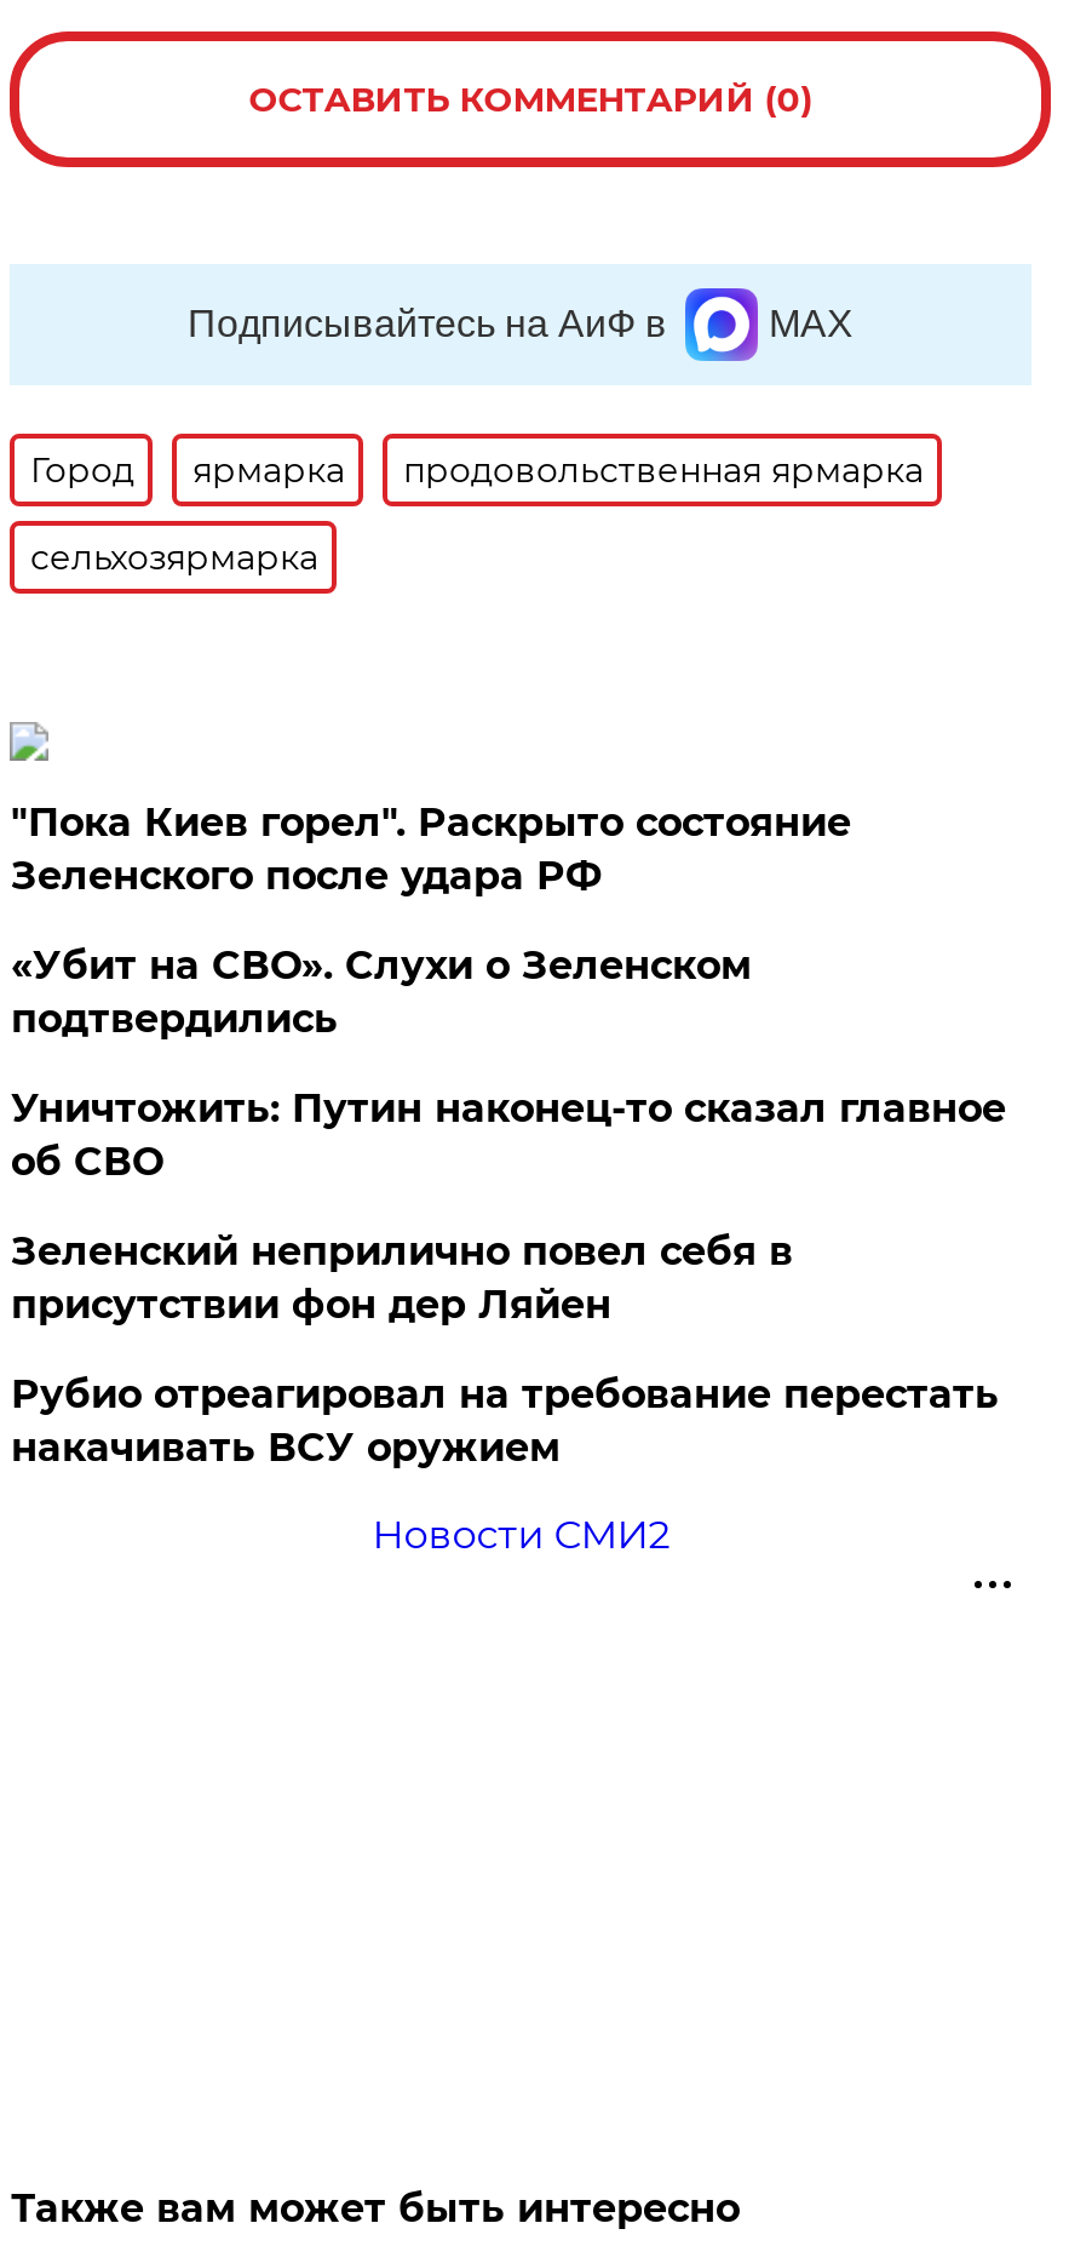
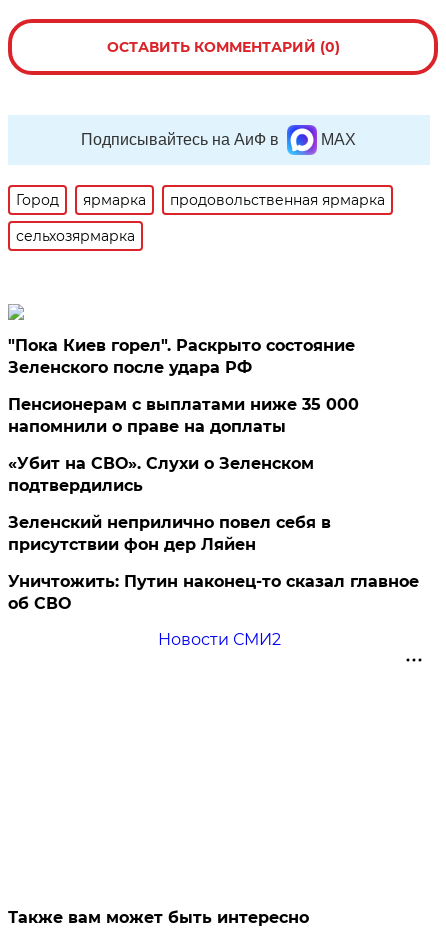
+ Пенсионерам с выплатами ниже 35 000
+ напомнили о праве на доплаты

moved down: «Убит на СВО». Слухи о Зеленском | подтвердились

moved down: Уничтожить: Путин наконец-то сказал главное | об СВО

- Рубио отреагировал на требование перестать
- накачивать ВСУ оружием
